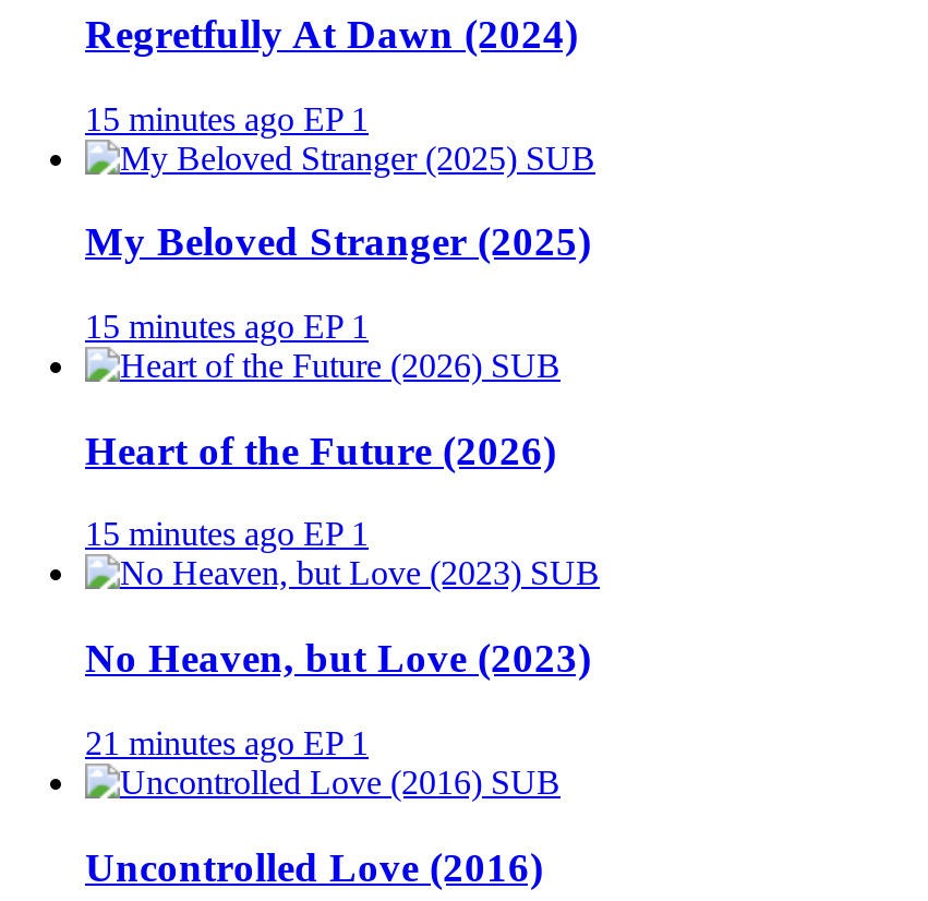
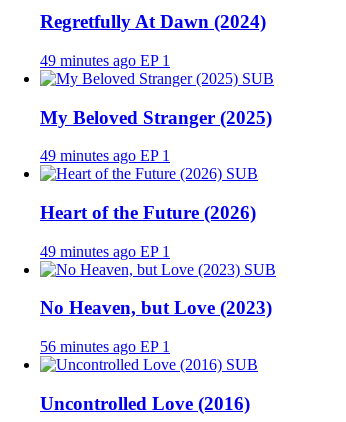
- 15 minutes ago EP 1
+ 49 minutes ago EP 1

- 15 minutes ago EP 1
+ 49 minutes ago EP 1

- 15 minutes ago EP 1
+ 49 minutes ago EP 1

- 21 minutes ago EP 1
+ 56 minutes ago EP 1
